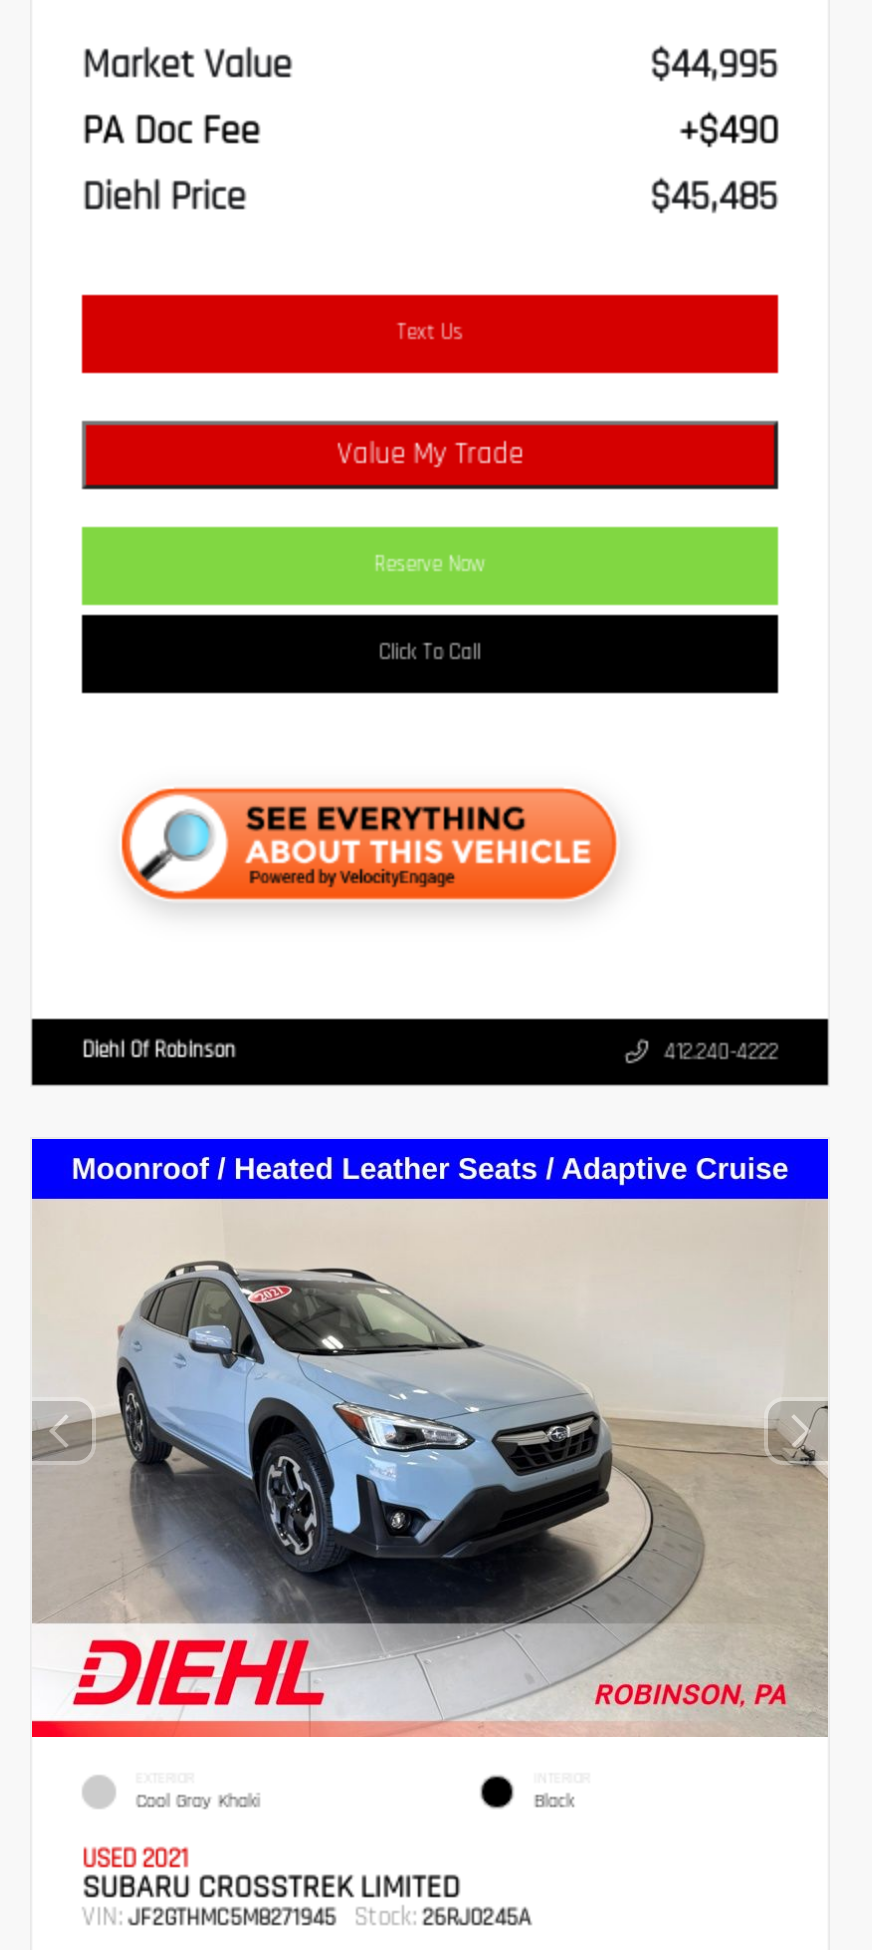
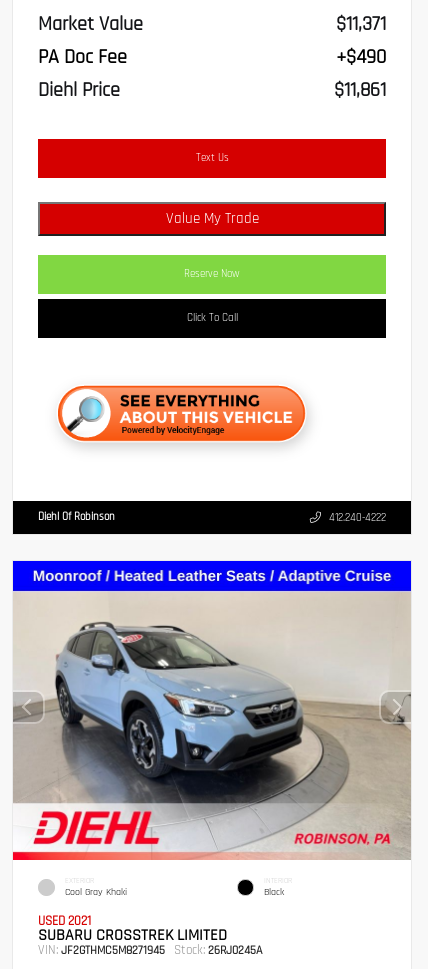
- $44,995
+ $11,371

- $45,485
+ $11,861
